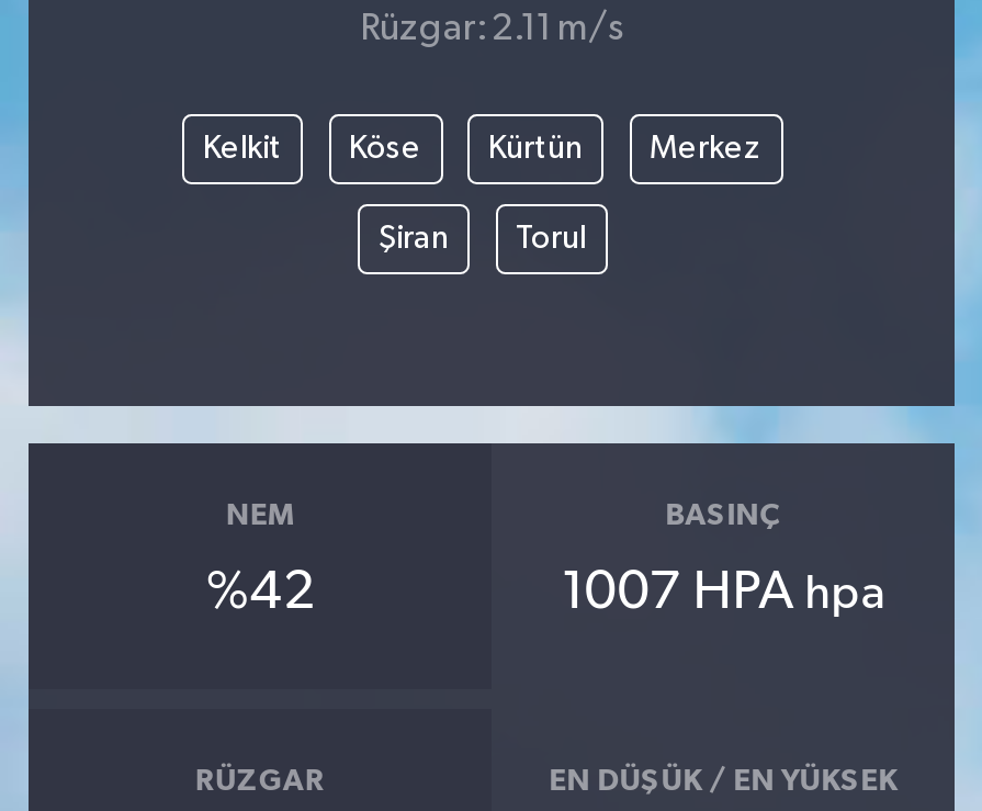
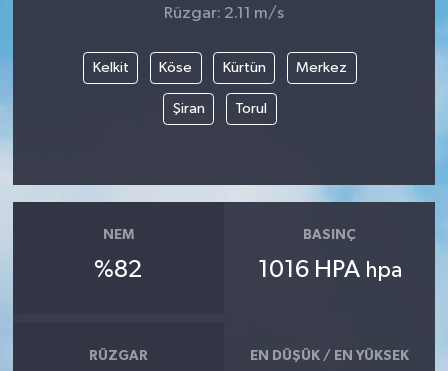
- %42
+ %82

- 1007 HPA hpa
+ 1016 HPA hpa
